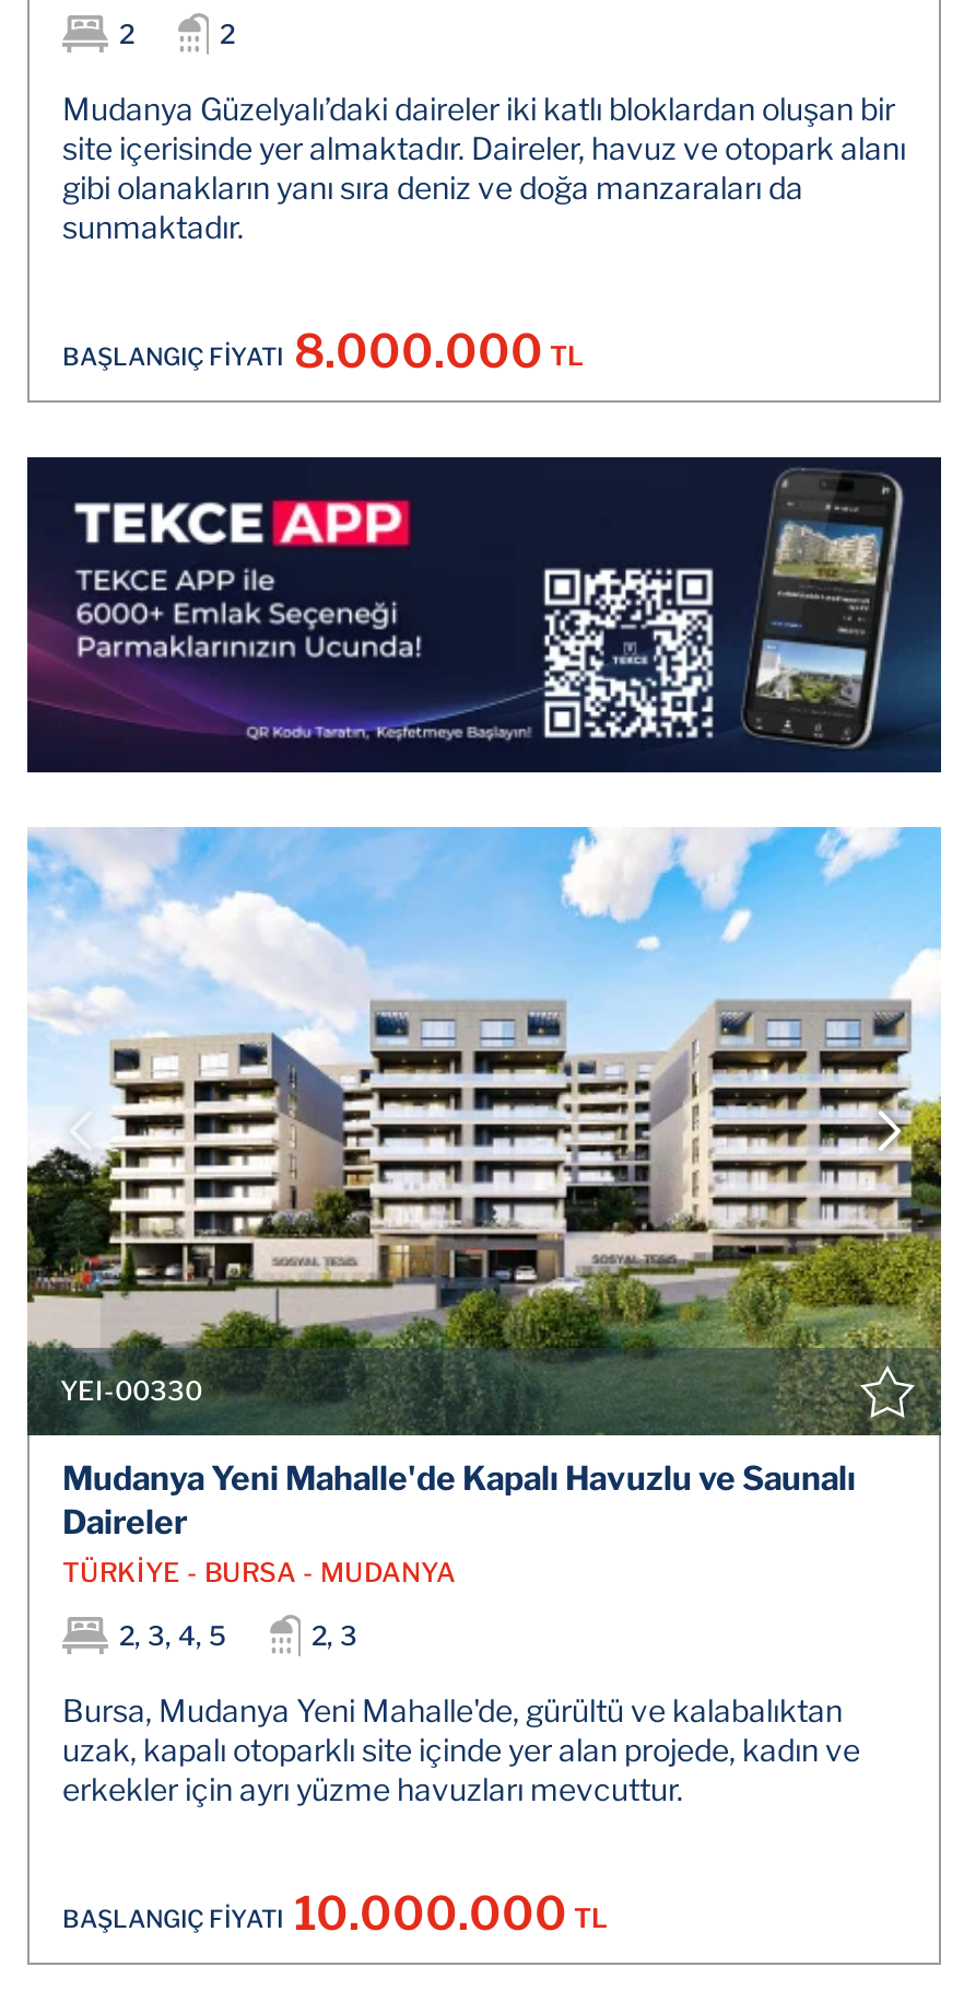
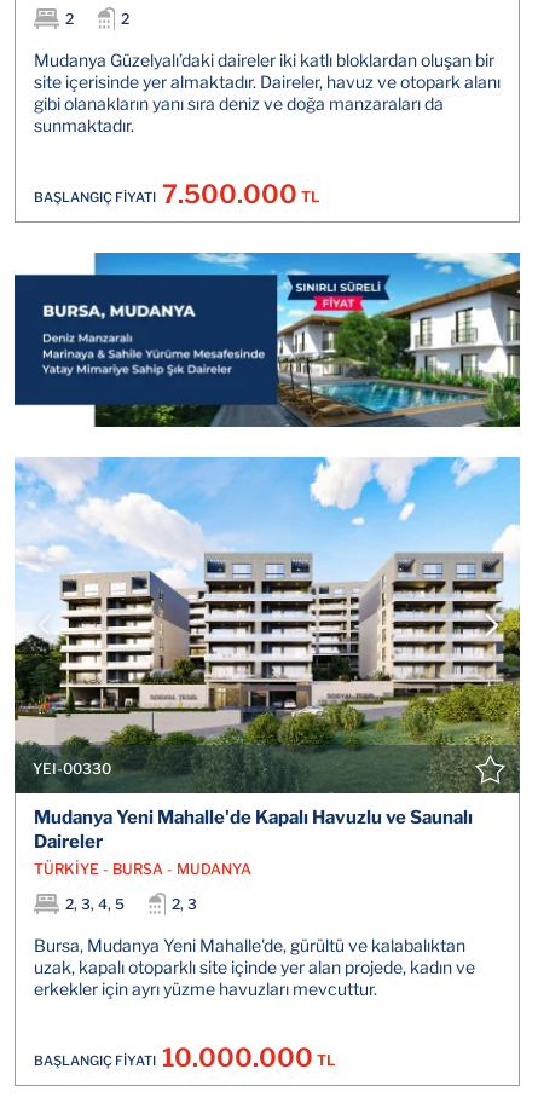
- BAŞLANGIÇ FİYATI 8.000.000 TL
+ BAŞLANGIÇ FİYATI 7.500.000 TL

- [image]
+ [image]
